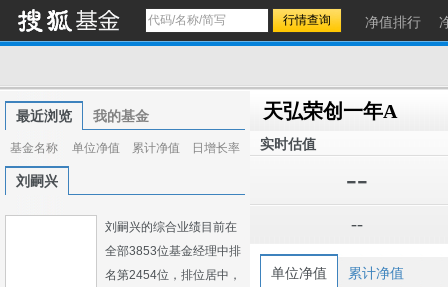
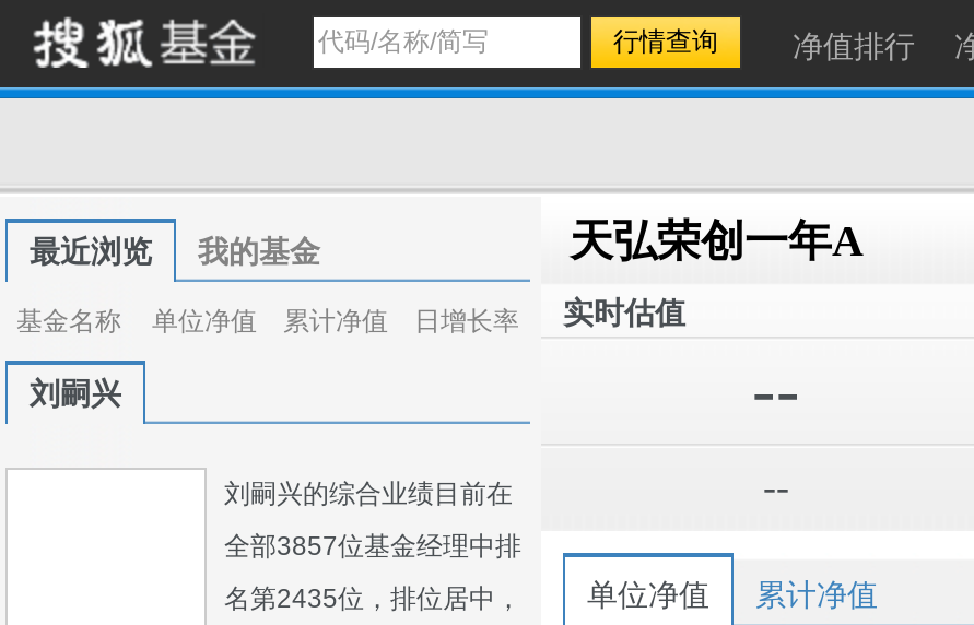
- 全部3853位基金经理中排
+ 全部3857位基金经理中排

- 名第2454位，排位居中，
+ 名第2435位，排位居中，
